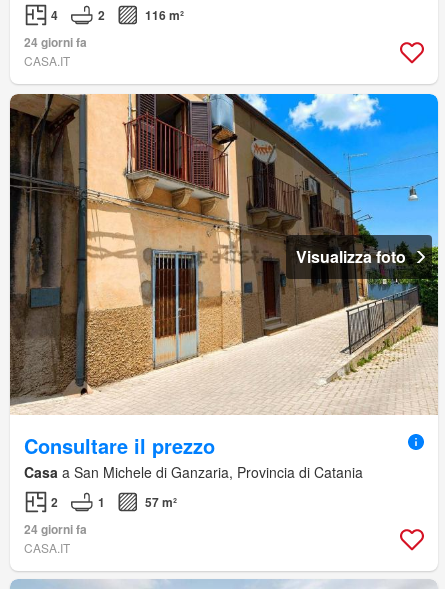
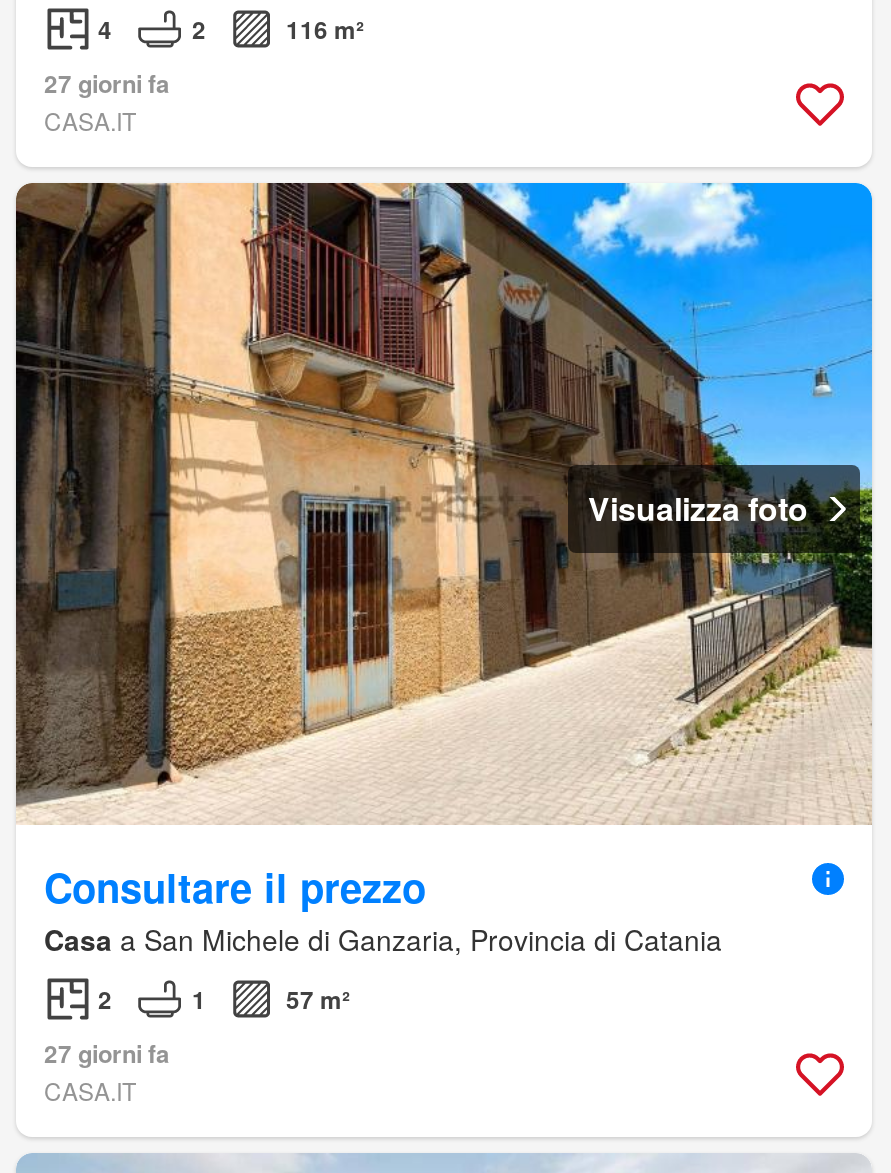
- 24 giorni fa
+ 27 giorni fa

- 24 giorni fa
+ 27 giorni fa
